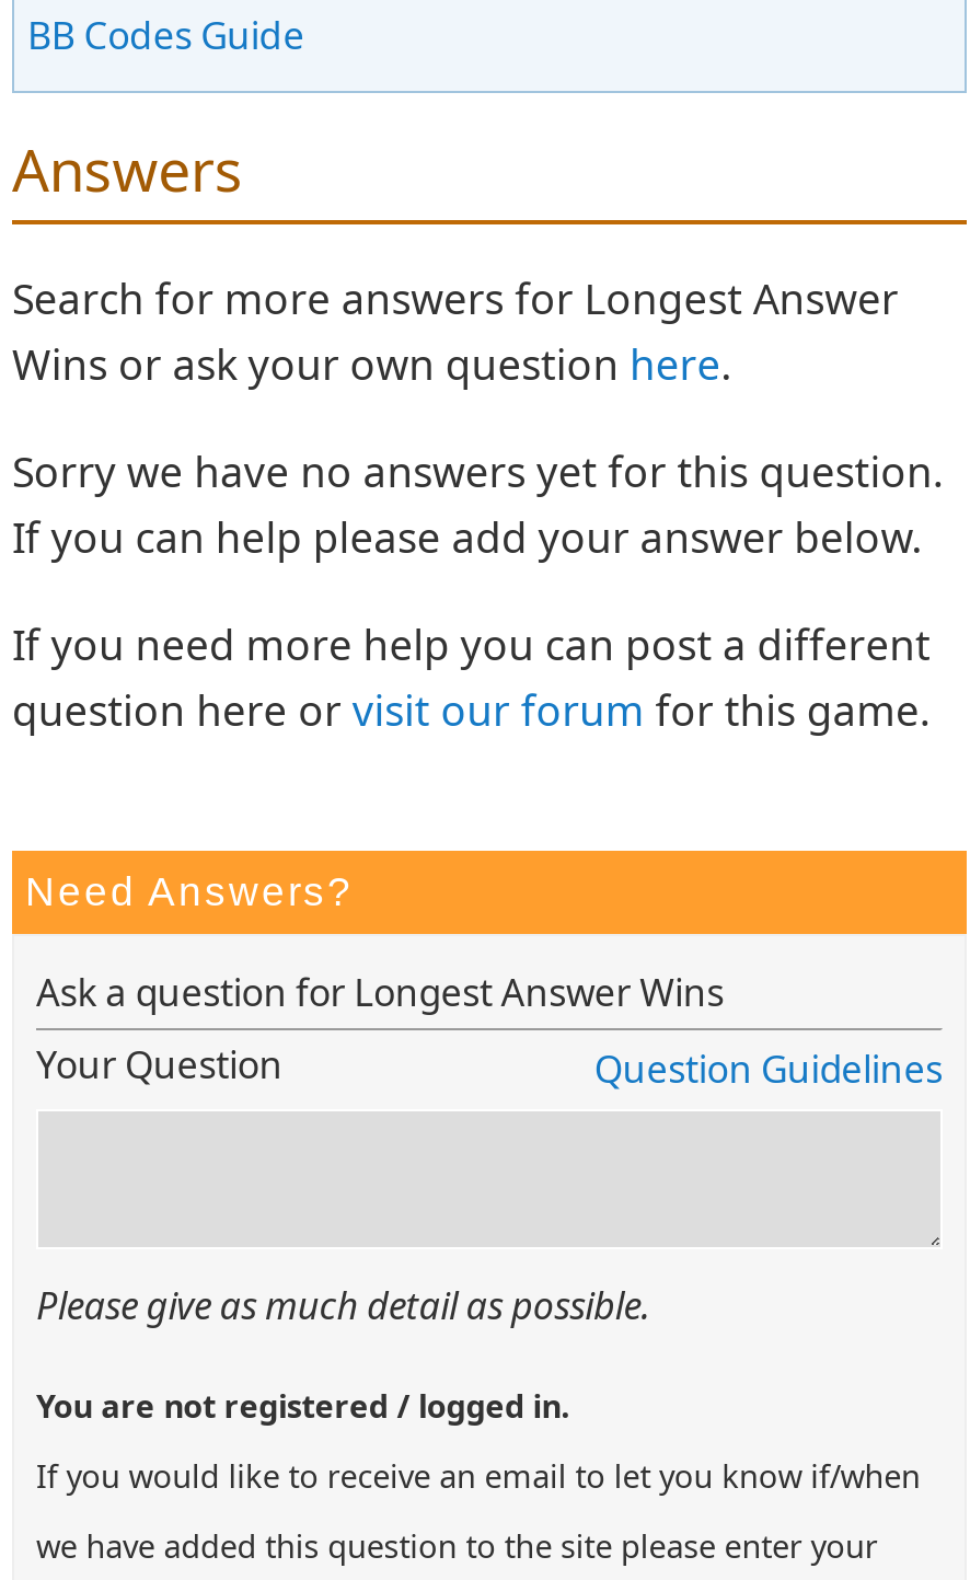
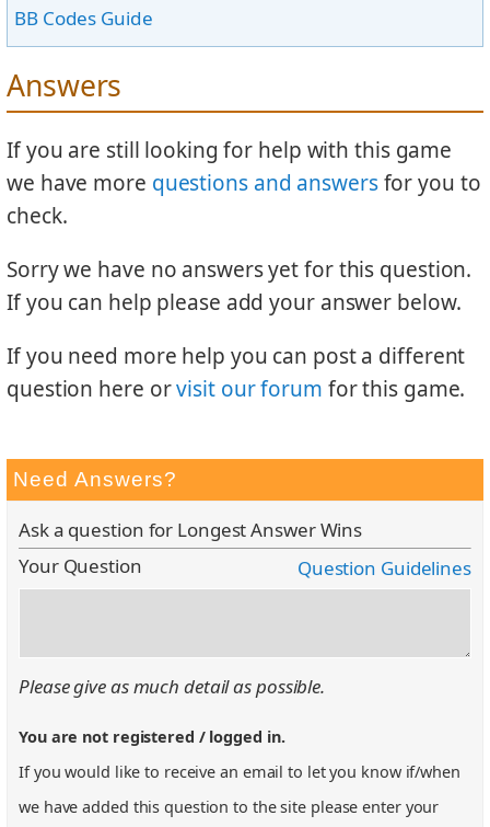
- Search for more answers for Longest Answer
- Wins or ask your own question here.
+ If you are still looking for help with this game
+ we have more questions and answers for you to
+ check.
